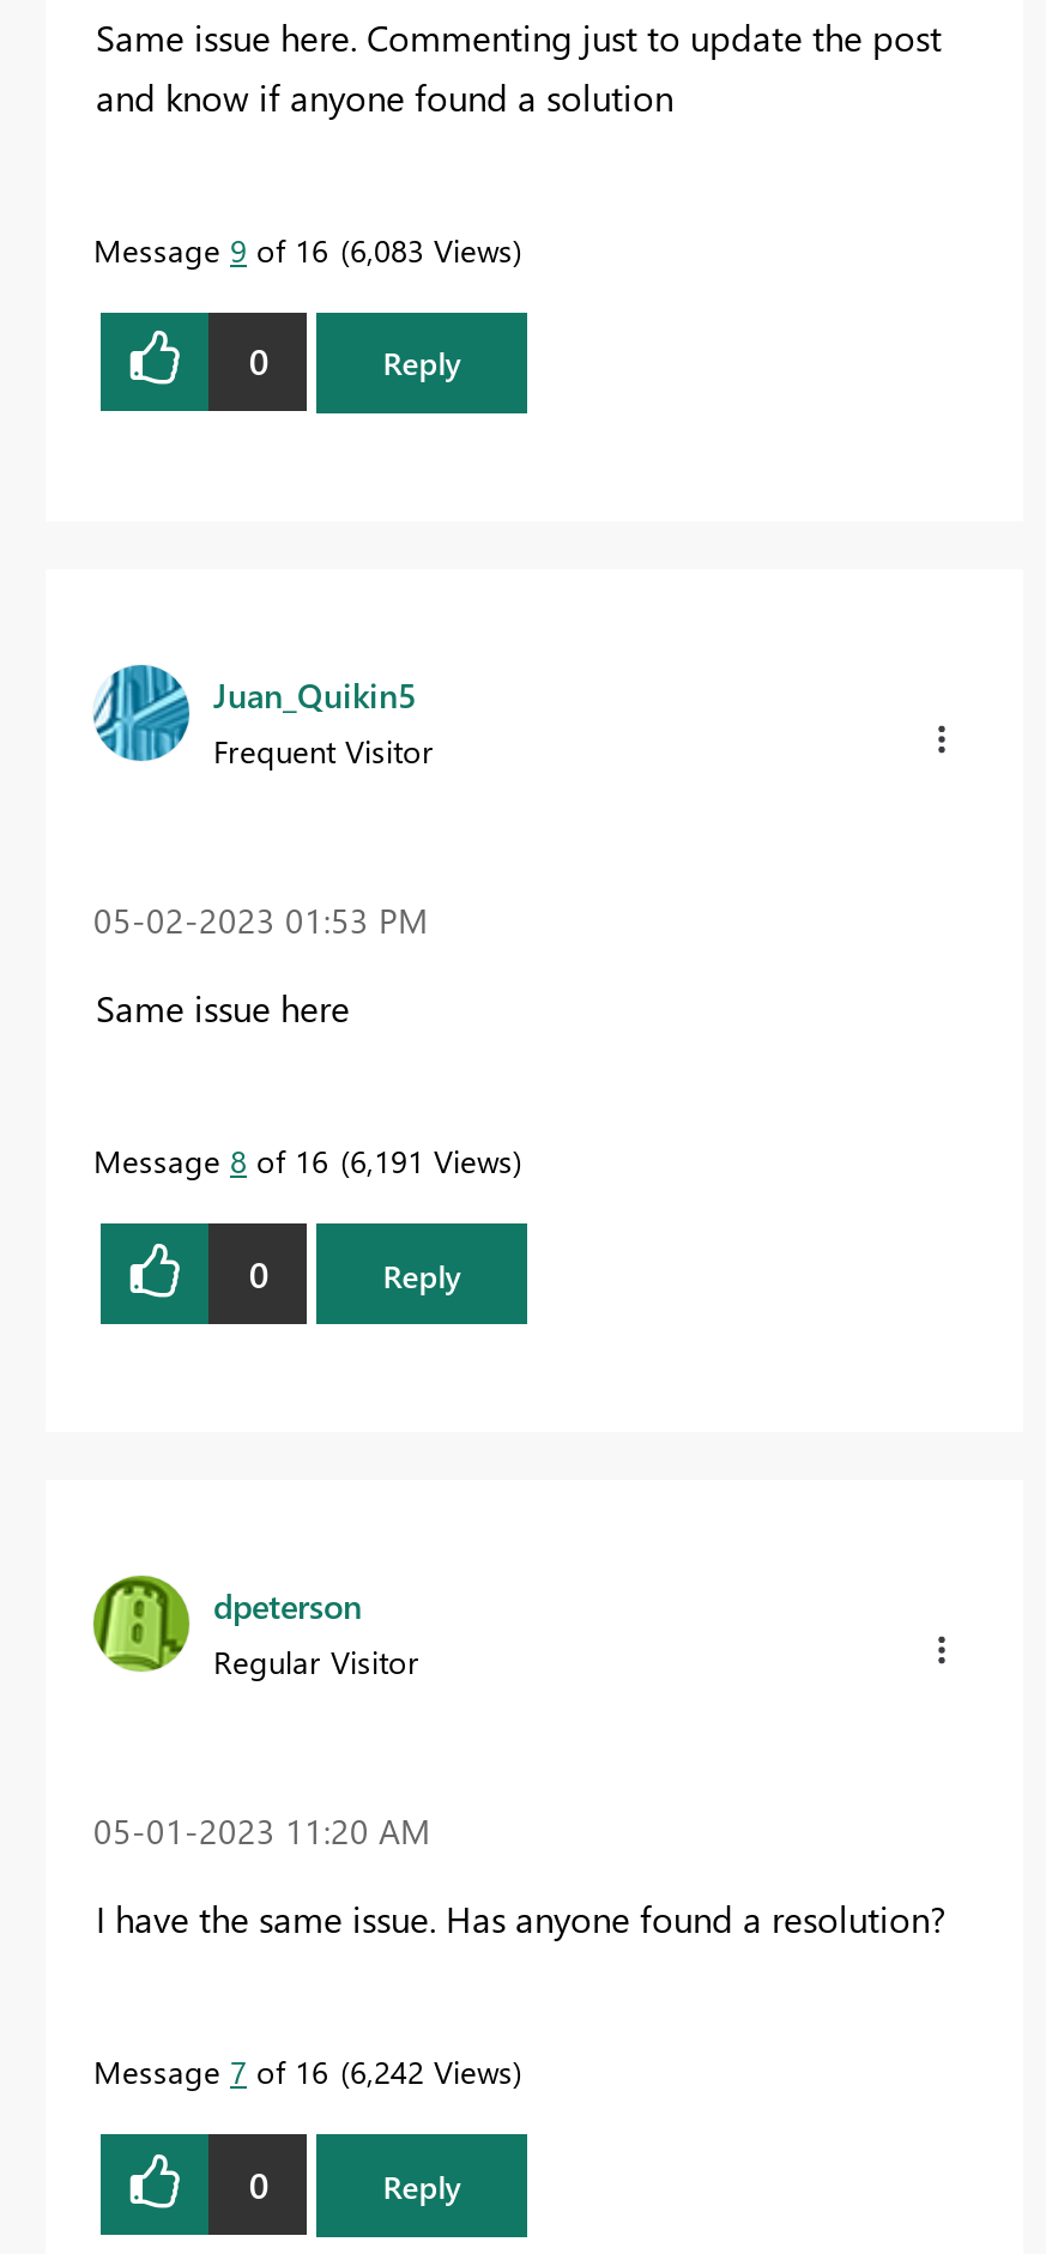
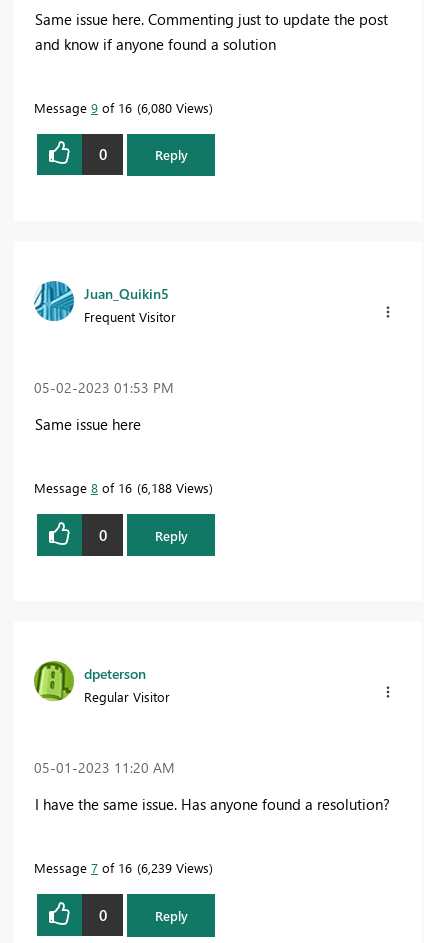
- Message 9 of 16 6,083 Views
+ Message 9 of 16 6,080 Views

- Message 8 of 16 6,191 Views
+ Message 8 of 16 6,188 Views

- Message 7 of 16 6,242 Views
+ Message 7 of 16 6,239 Views
